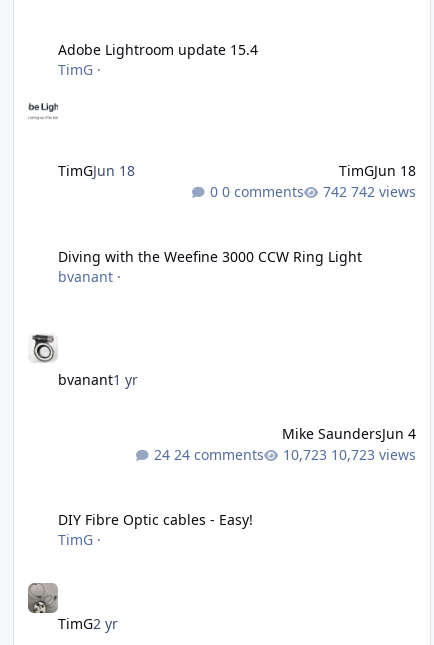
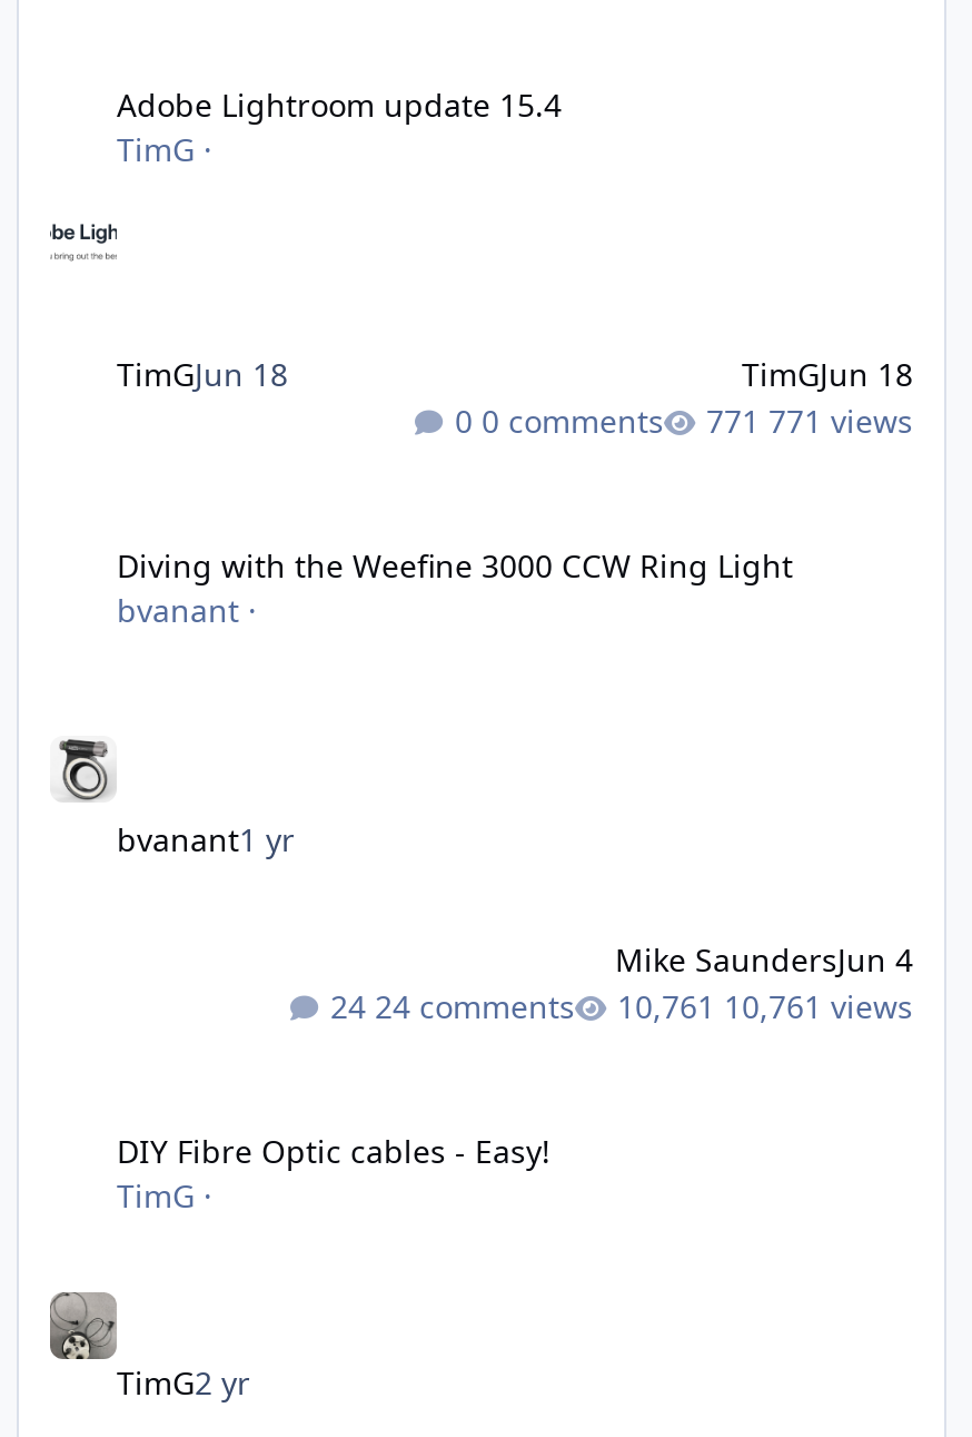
- 742 views
+ 771 views

- 10,723 views
+ 10,761 views
